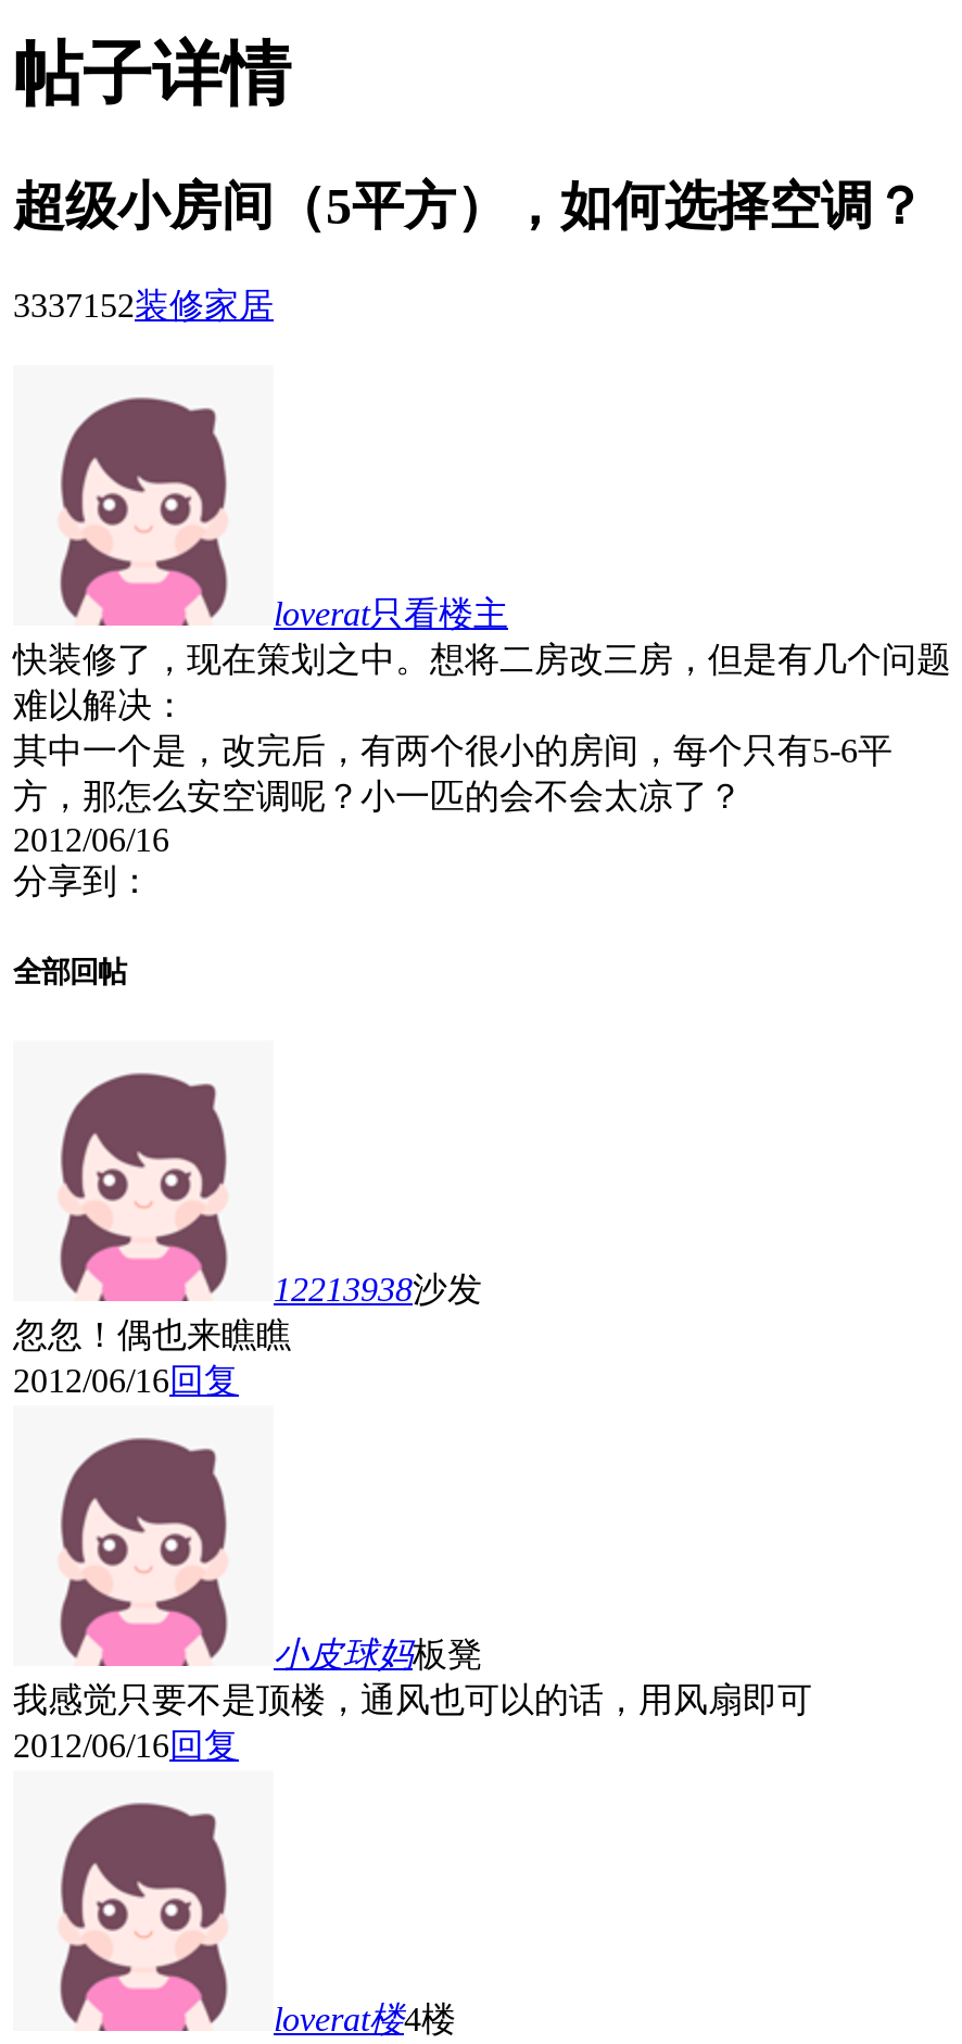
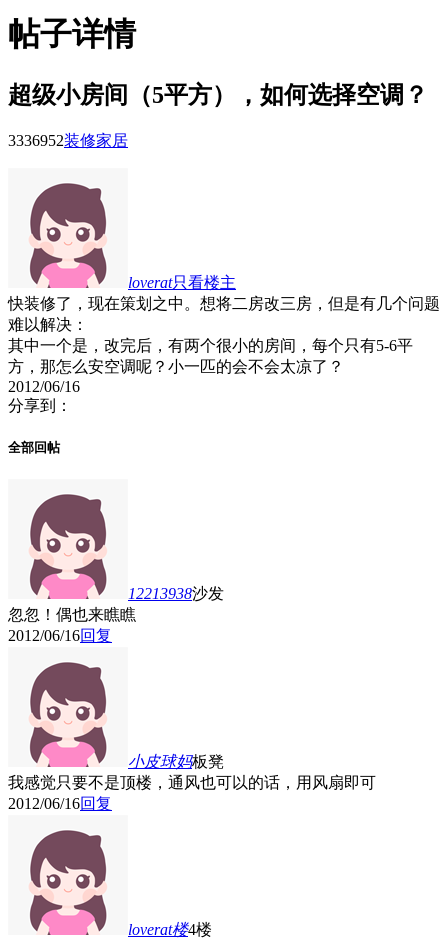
- 33371 52装修家居
+ 33369 52装修家居
